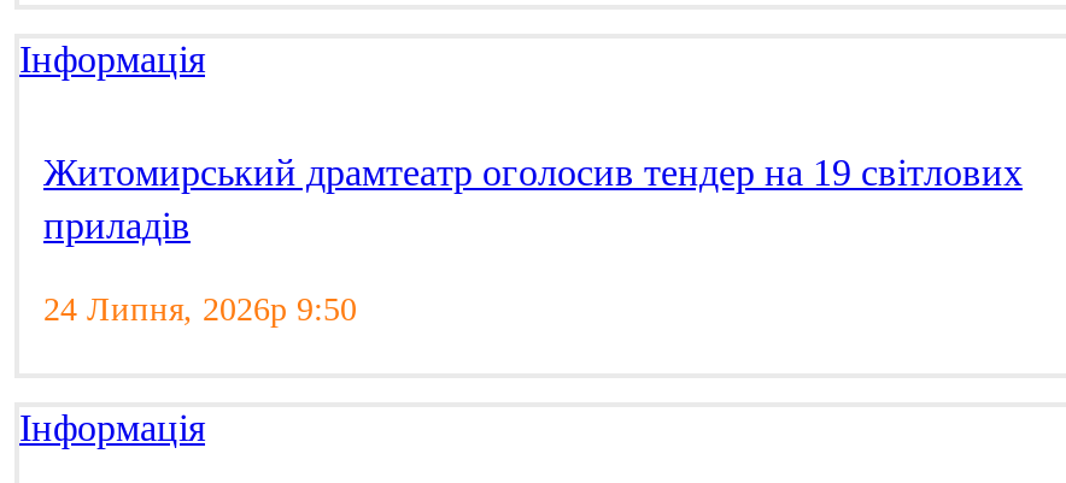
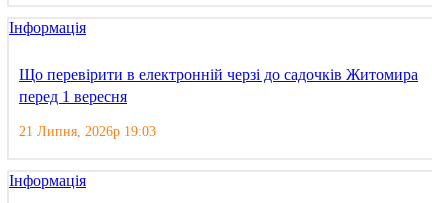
- Житомирський драмтеатр оголосив тендер на 19 світлових
- приладів
+ Що перевірити в електронній черзі до садочків Житомира
+ перед 1 вересня

- 24 Липня, 2026р 9:50
+ 21 Липня, 2026р 19:03
